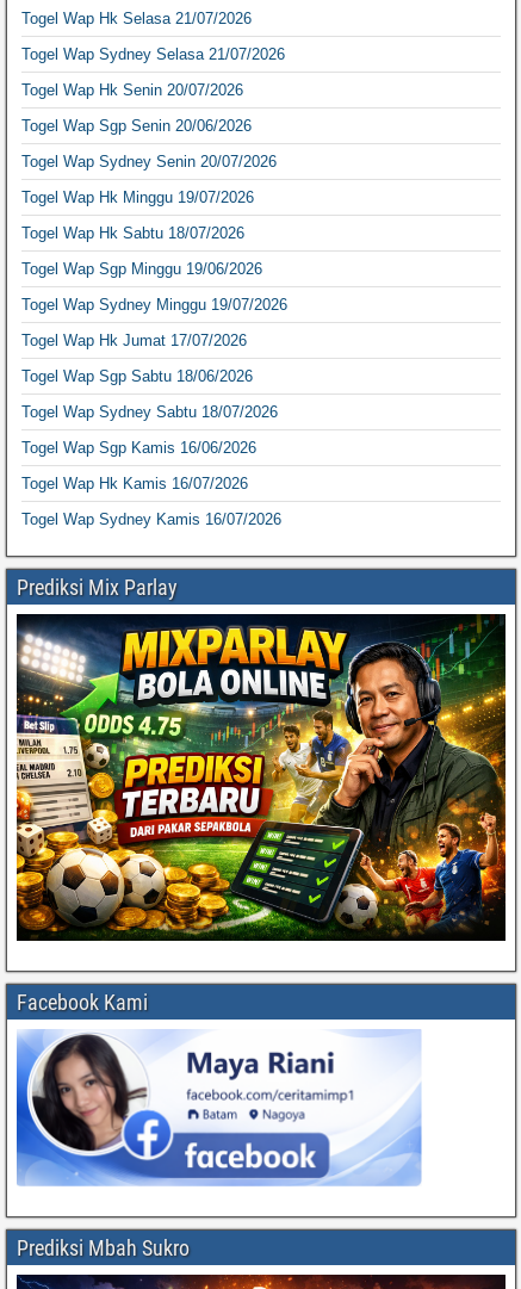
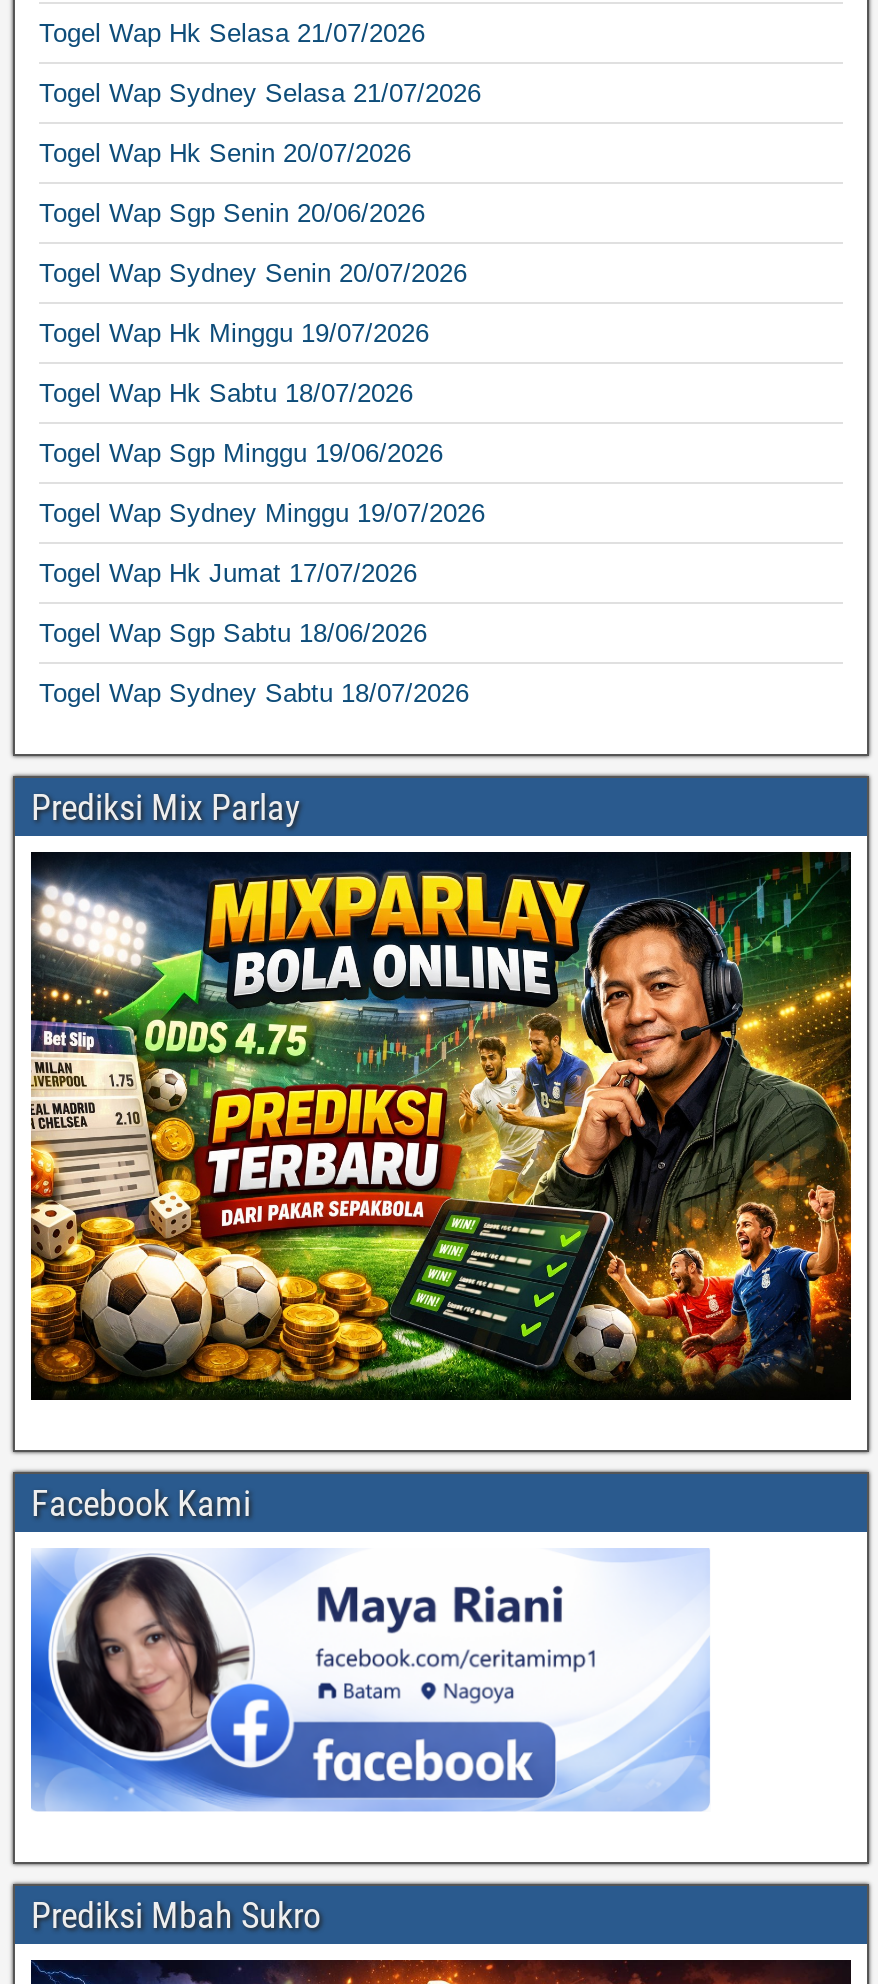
- Togel Wap Sgp Kamis 16/06/2026
- Togel Wap Hk Kamis 16/07/2026
- Togel Wap Sydney Kamis 16/07/2026
